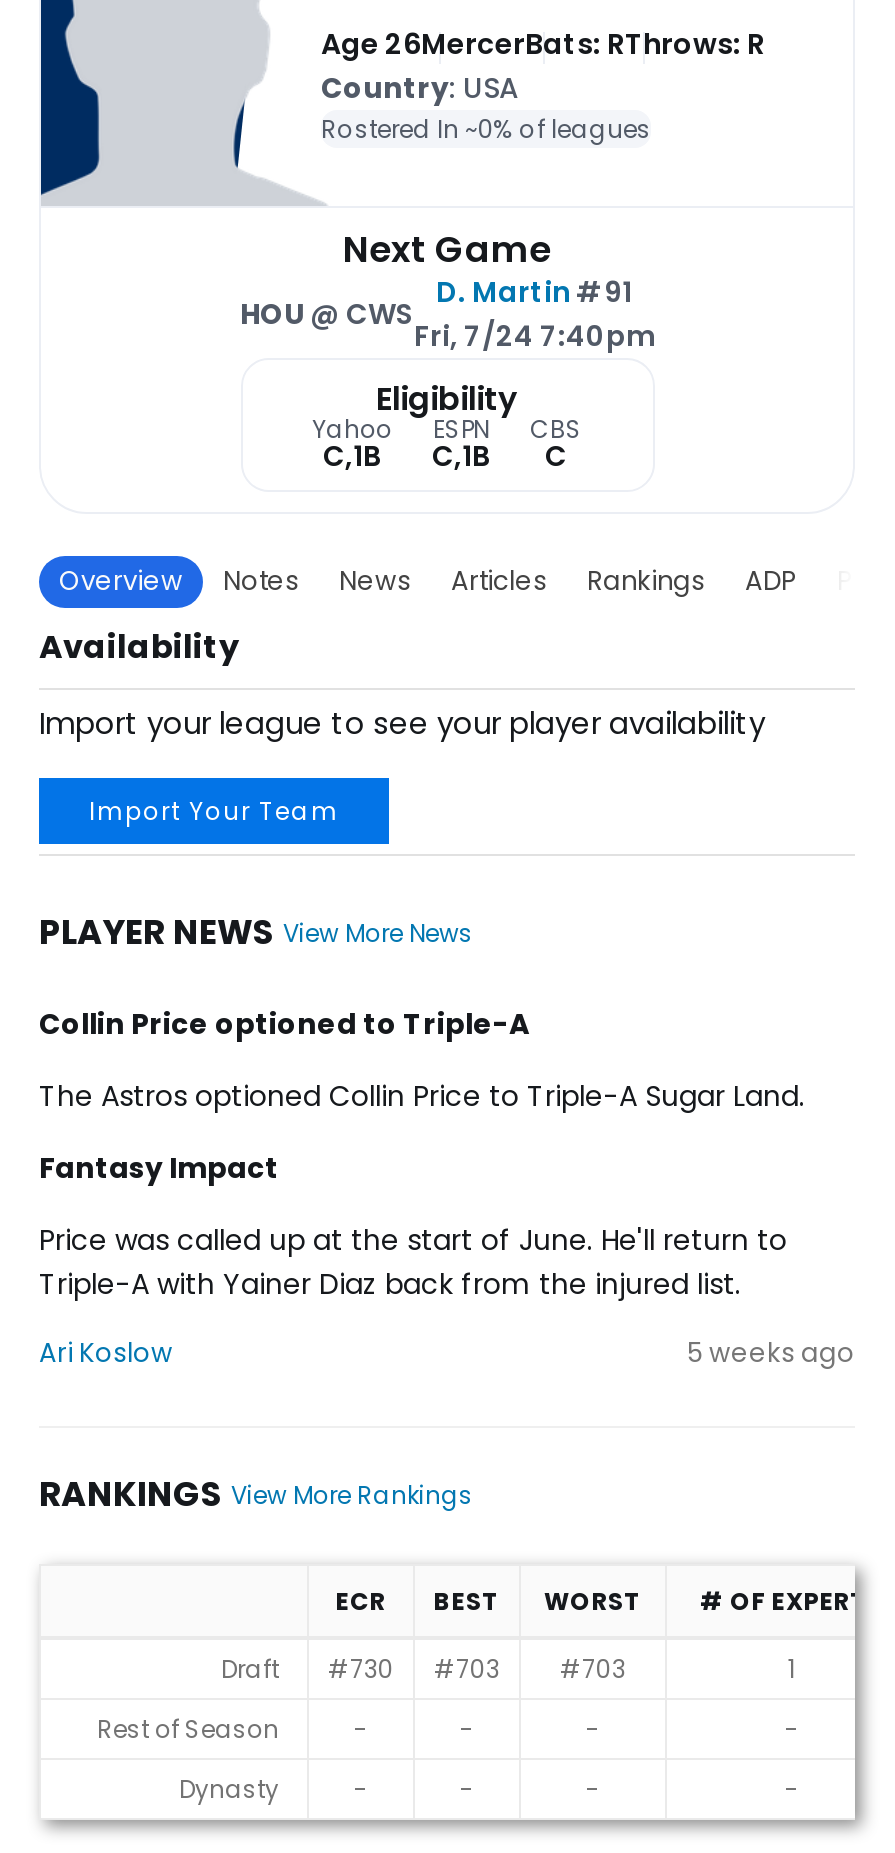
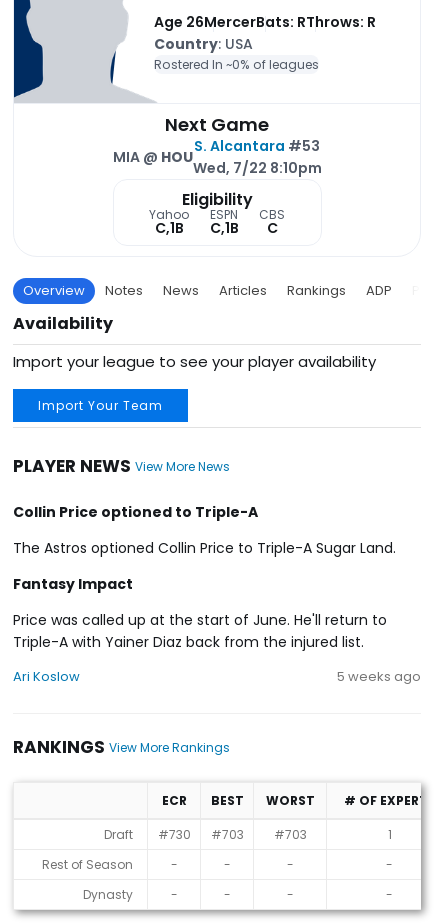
- D. Martin #91
- Fri, 7/24 7:40pm
+ S. Alcantara #53
+ Wed, 7/22 8:10pm

- HOU @ CWS
+ MIA @ HOU
